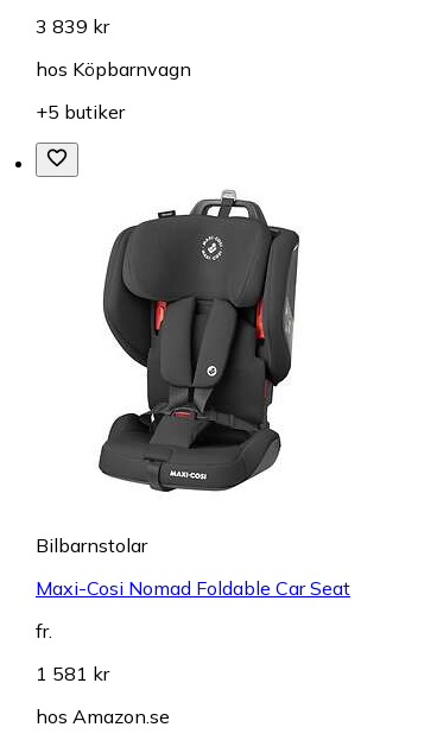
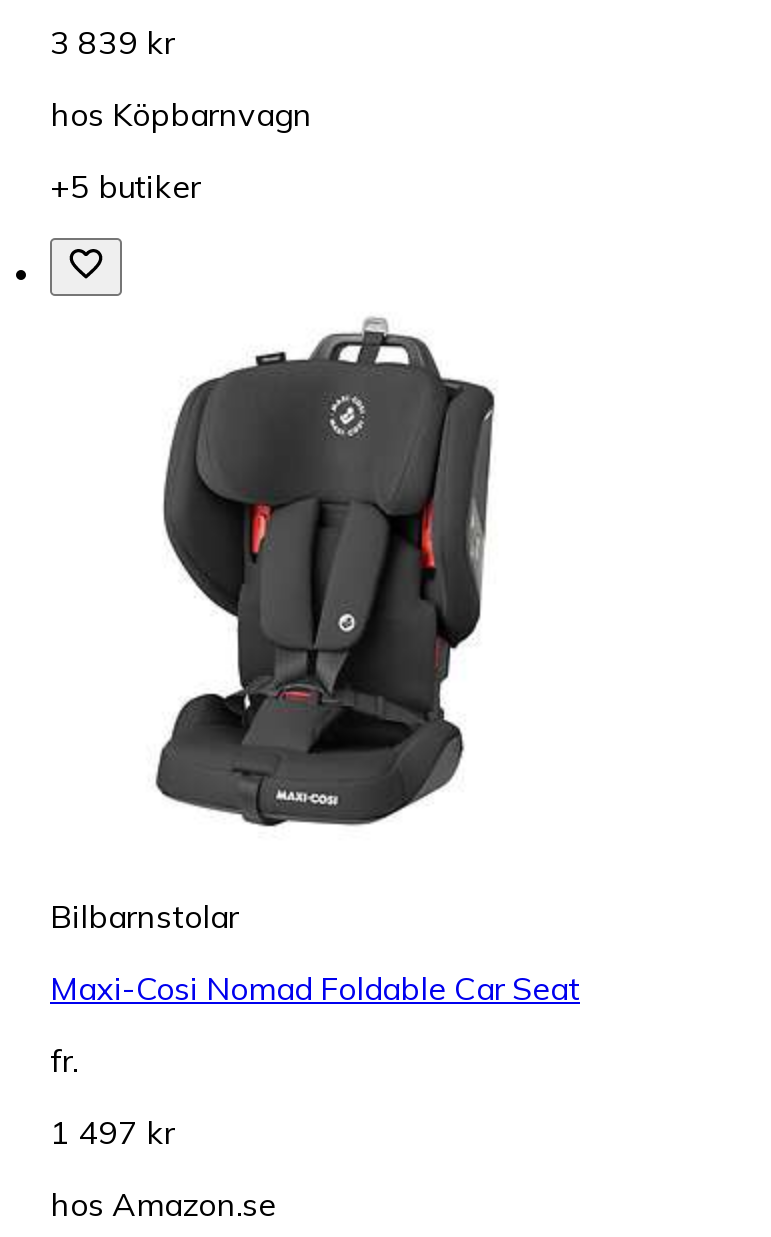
- 1 581 kr
+ 1 497 kr
